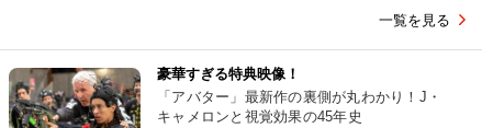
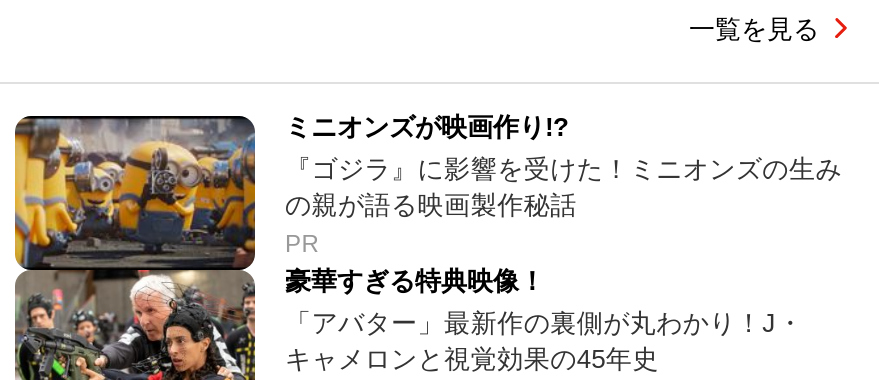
+ [image]
+ ミニオンズが映画作り!?
+ 『ゴジラ』に影響を受けた！ミニオンズの生み
+ の親が語る映画製作秘話
+ PR
